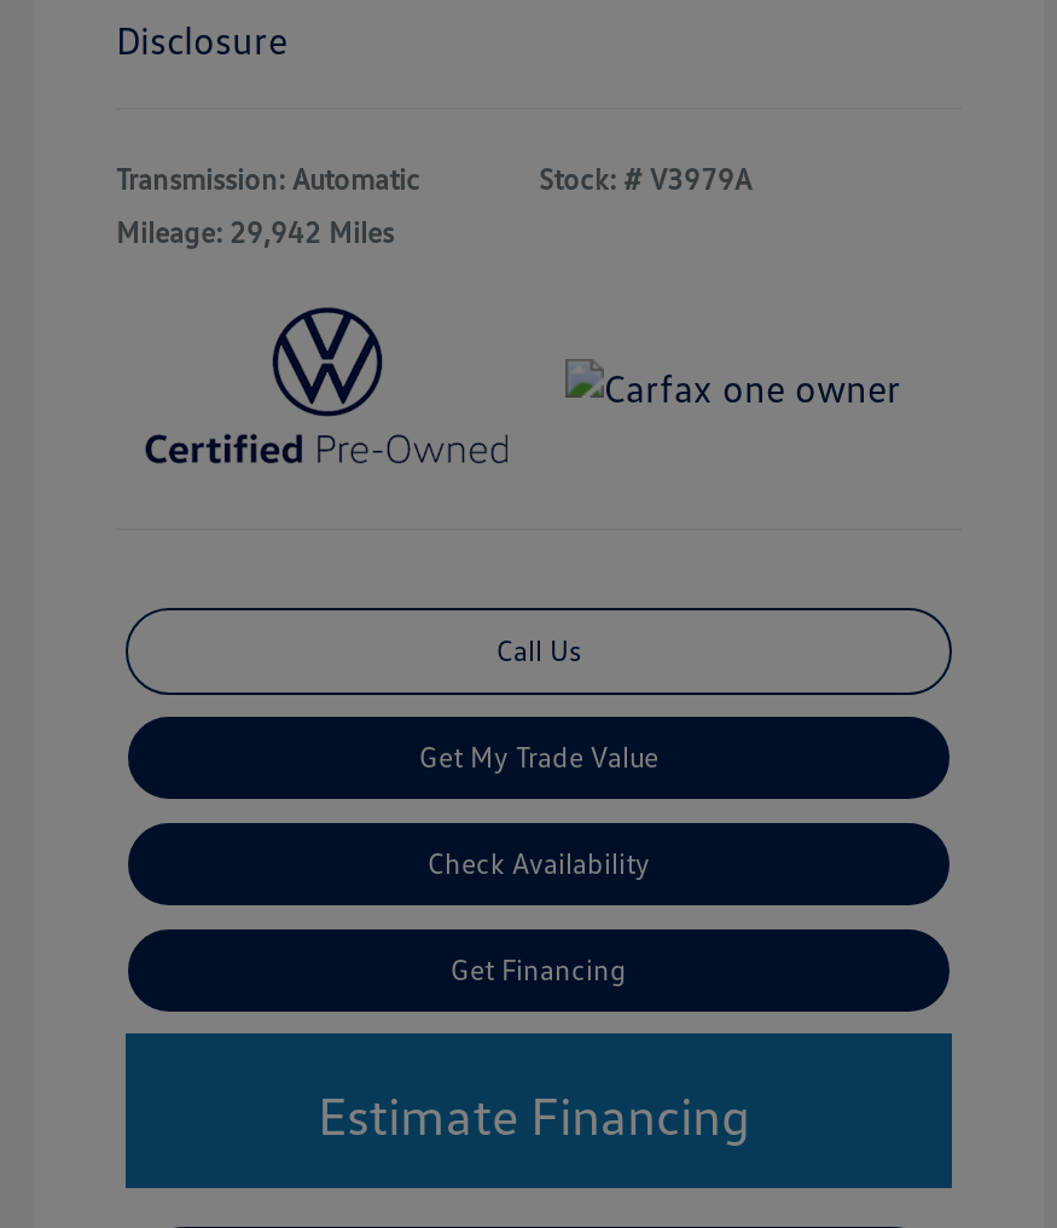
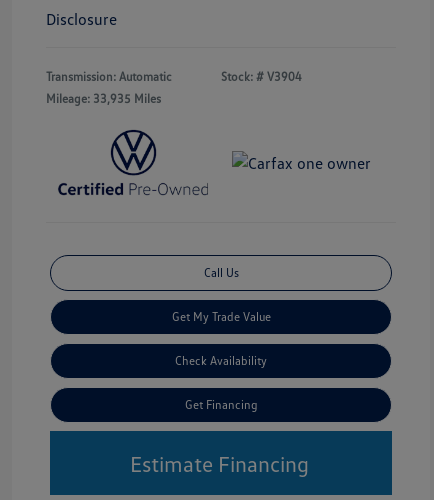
- Stock: # V3979A
+ Stock: # V3904

- Mileage: 29,942 Miles
+ Mileage: 33,935 Miles
